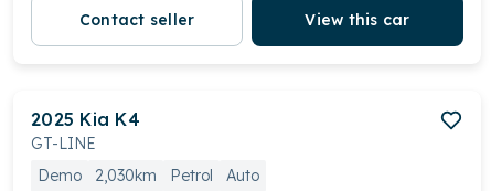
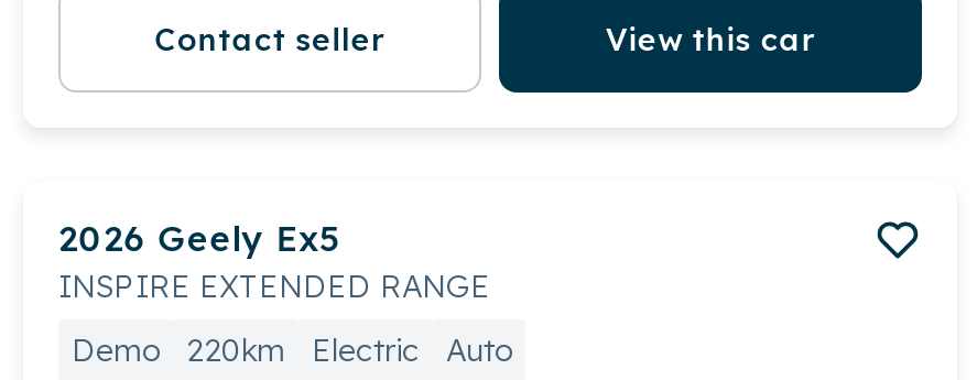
- 2025 Kia K4
- GT-LINE
+ 2026 Geely Ex5
+ INSPIRE EXTENDED RANGE

- 2,030km
- Petrol
+ 220km
+ Electric
